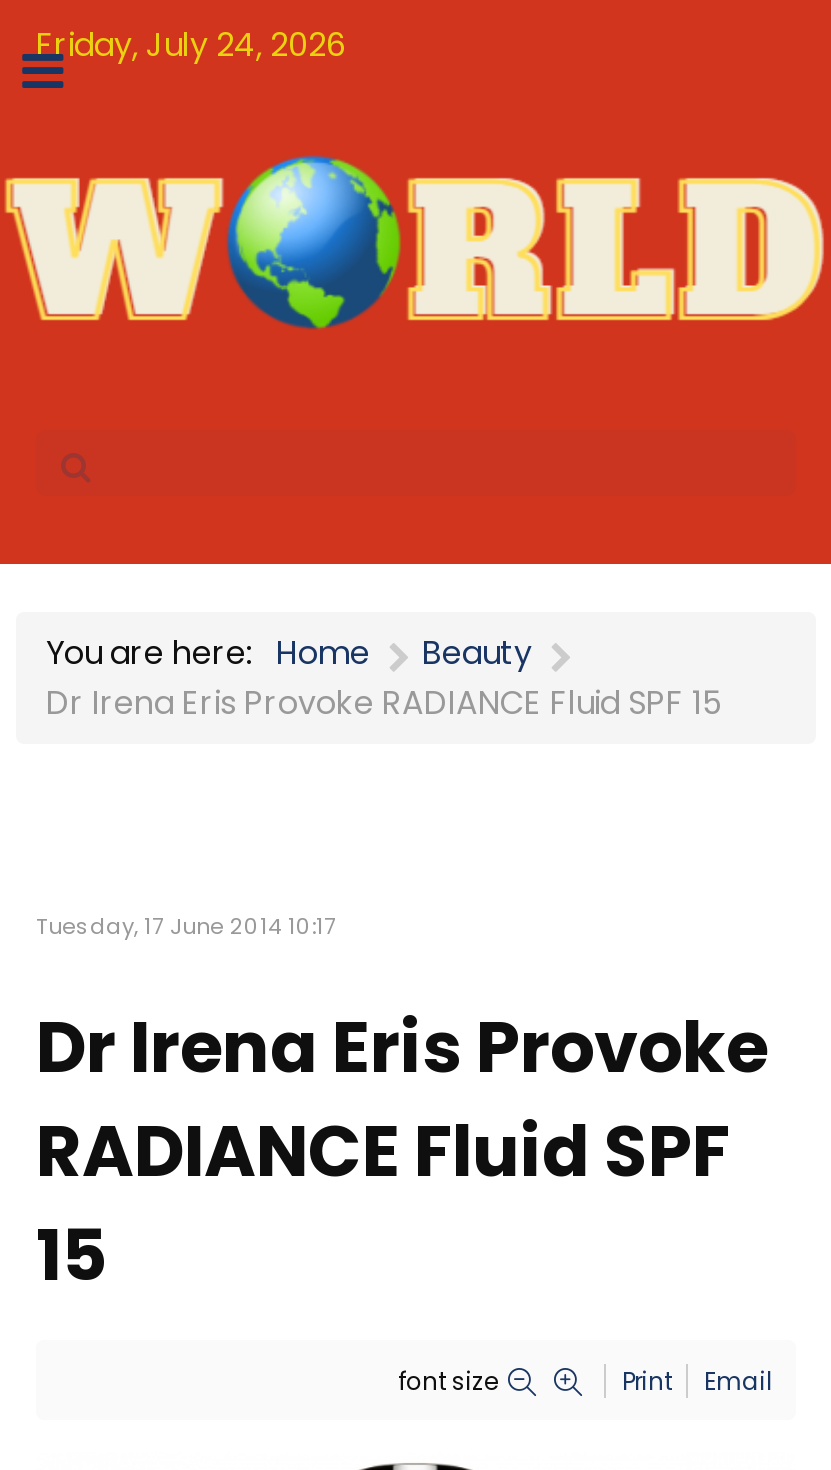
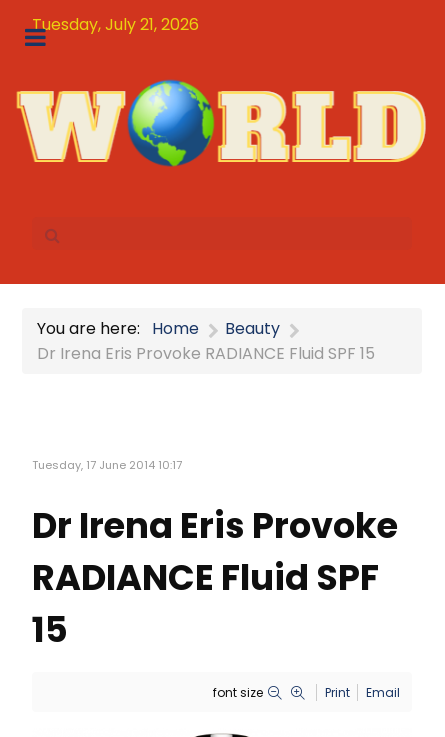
- Friday, July 24, 2026
+ Tuesday, July 21, 2026
